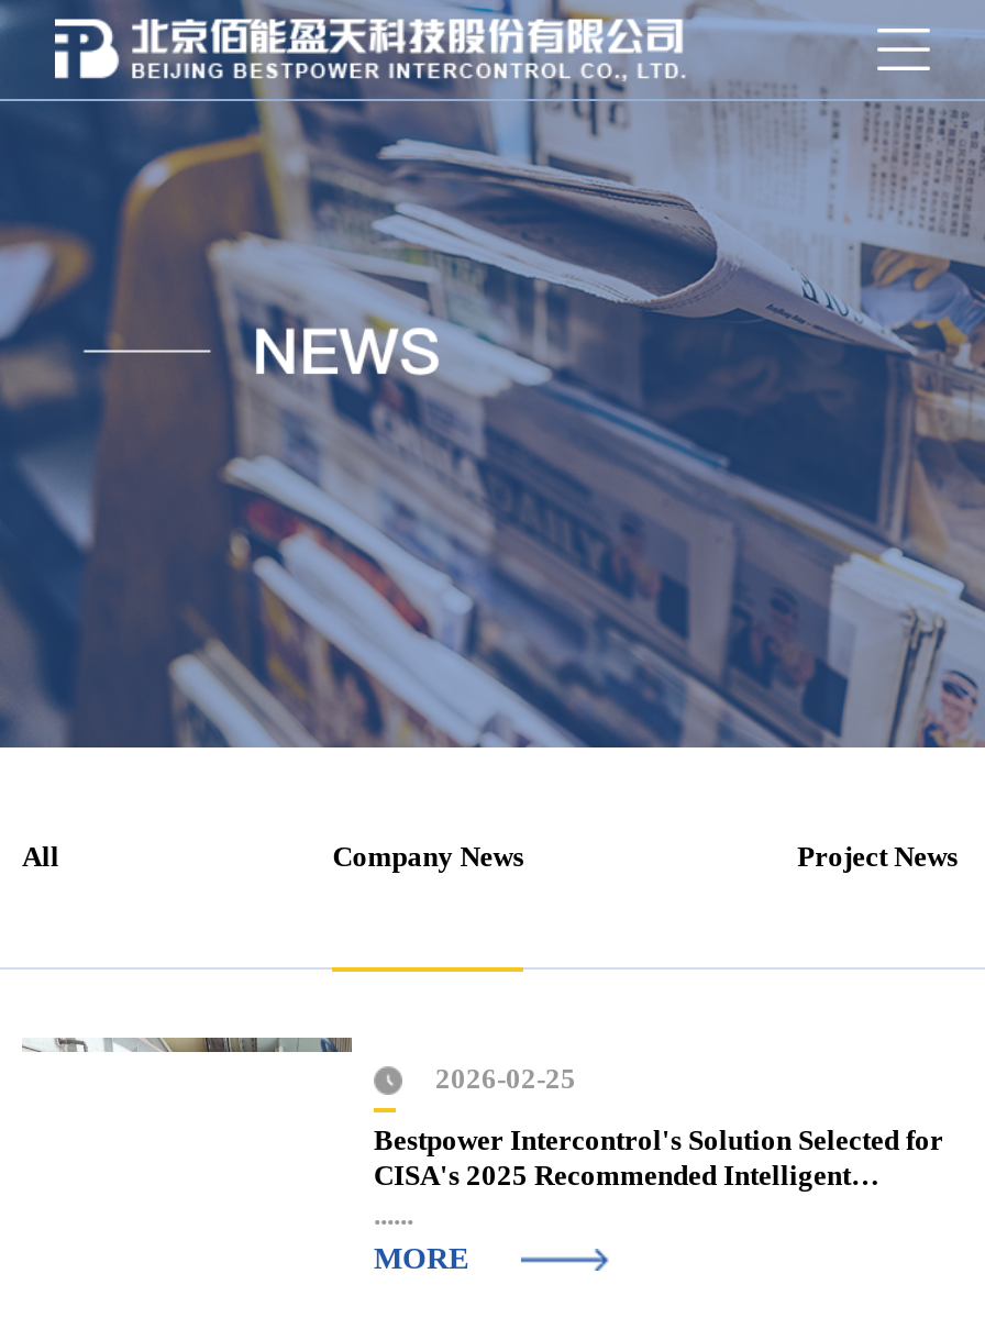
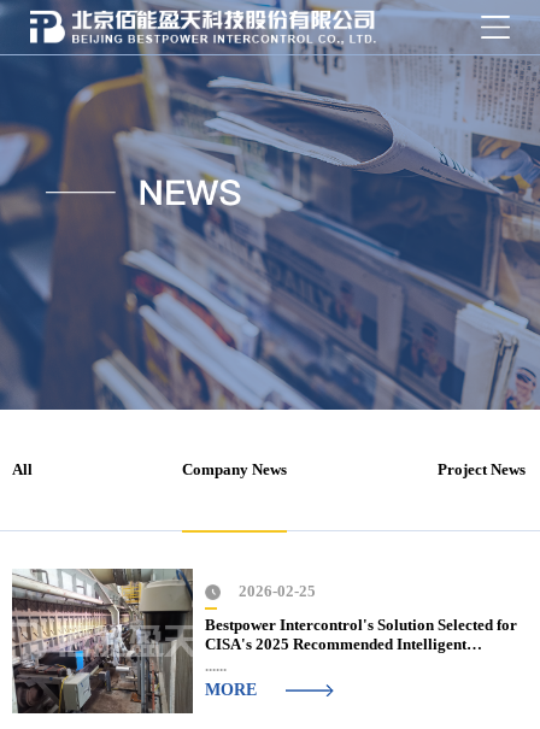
+ [image]
